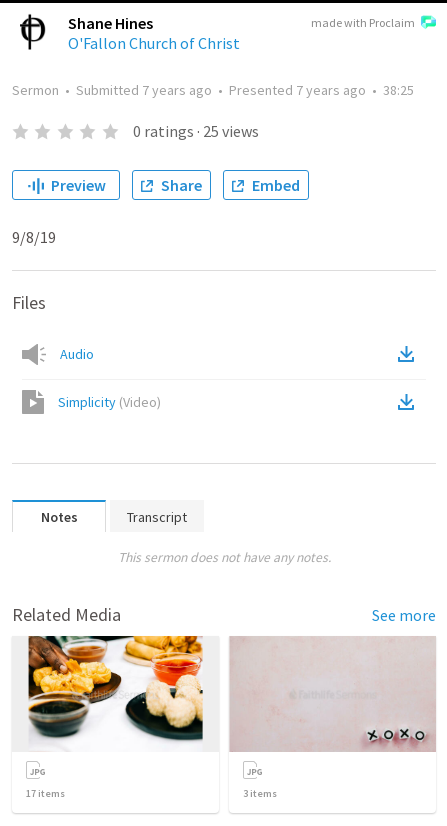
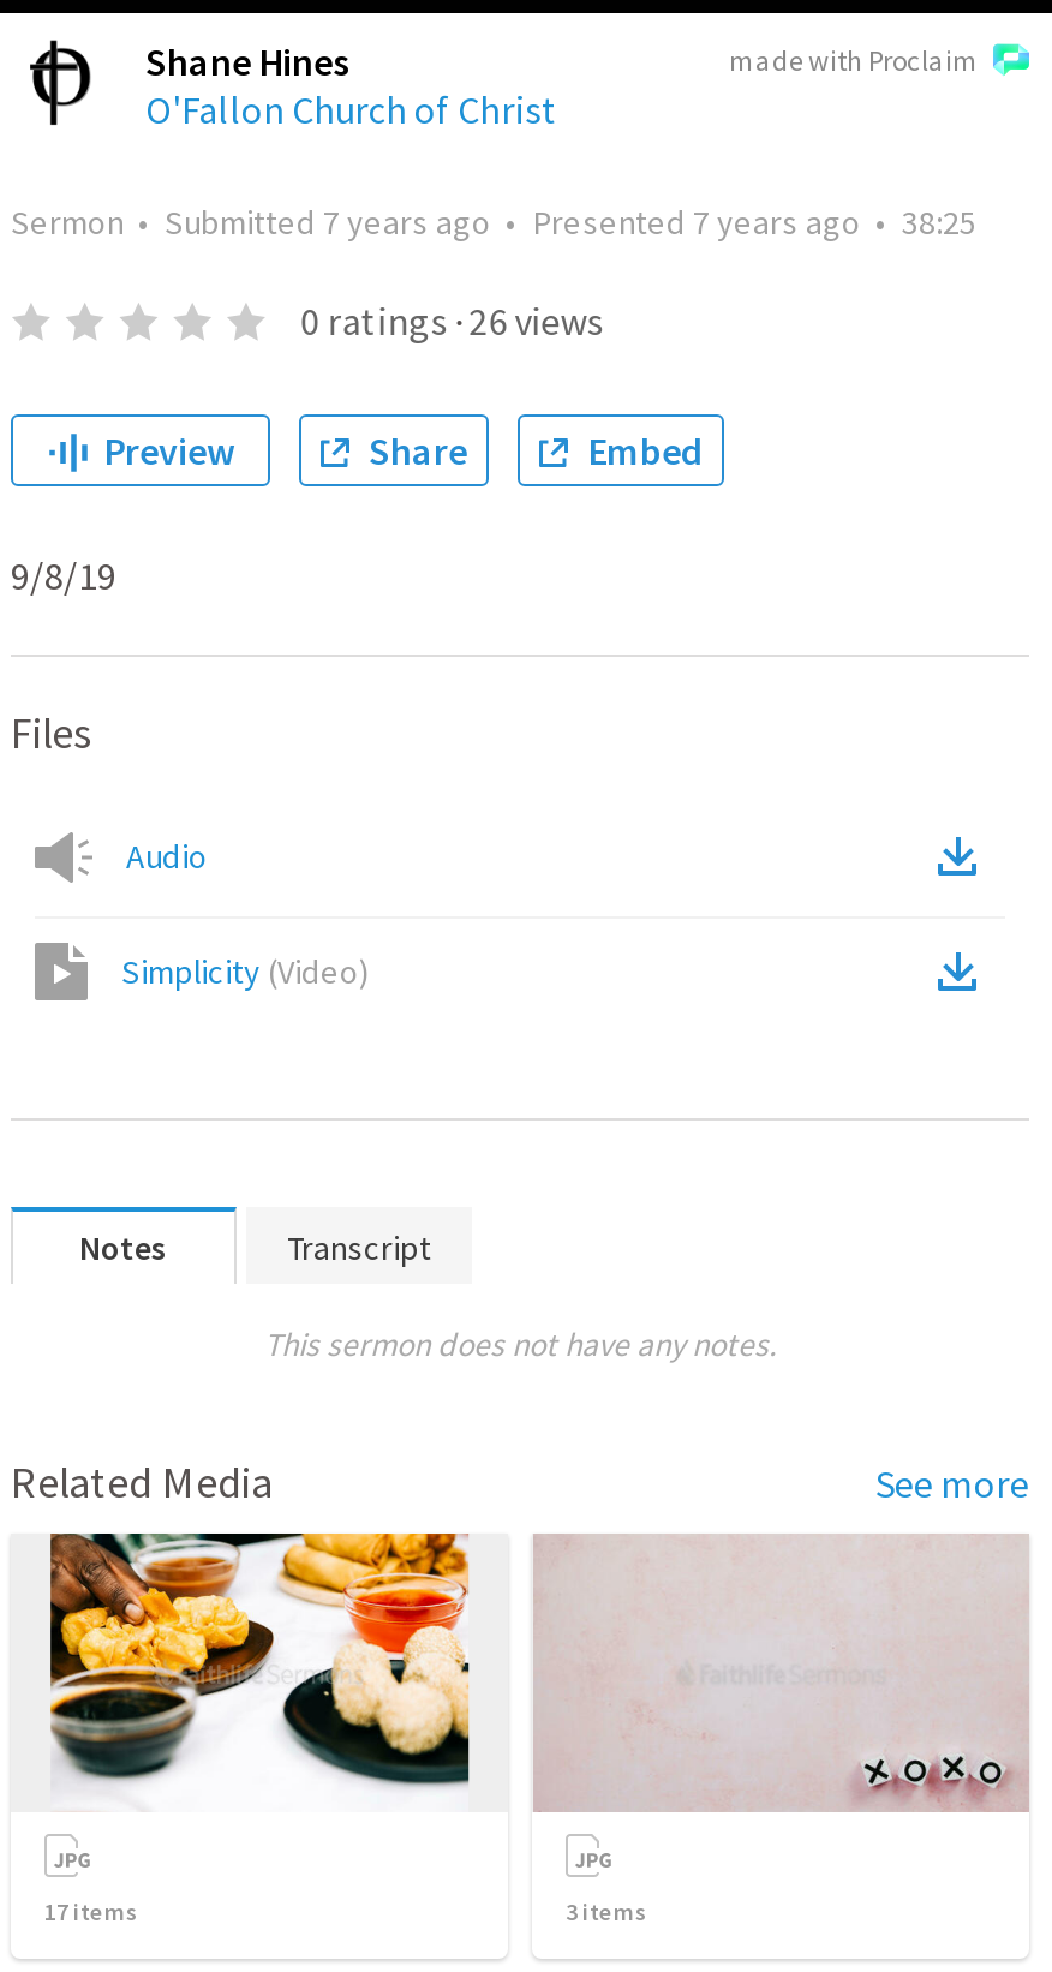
- 0 ratings · 25 views
+ 0 ratings · 26 views
